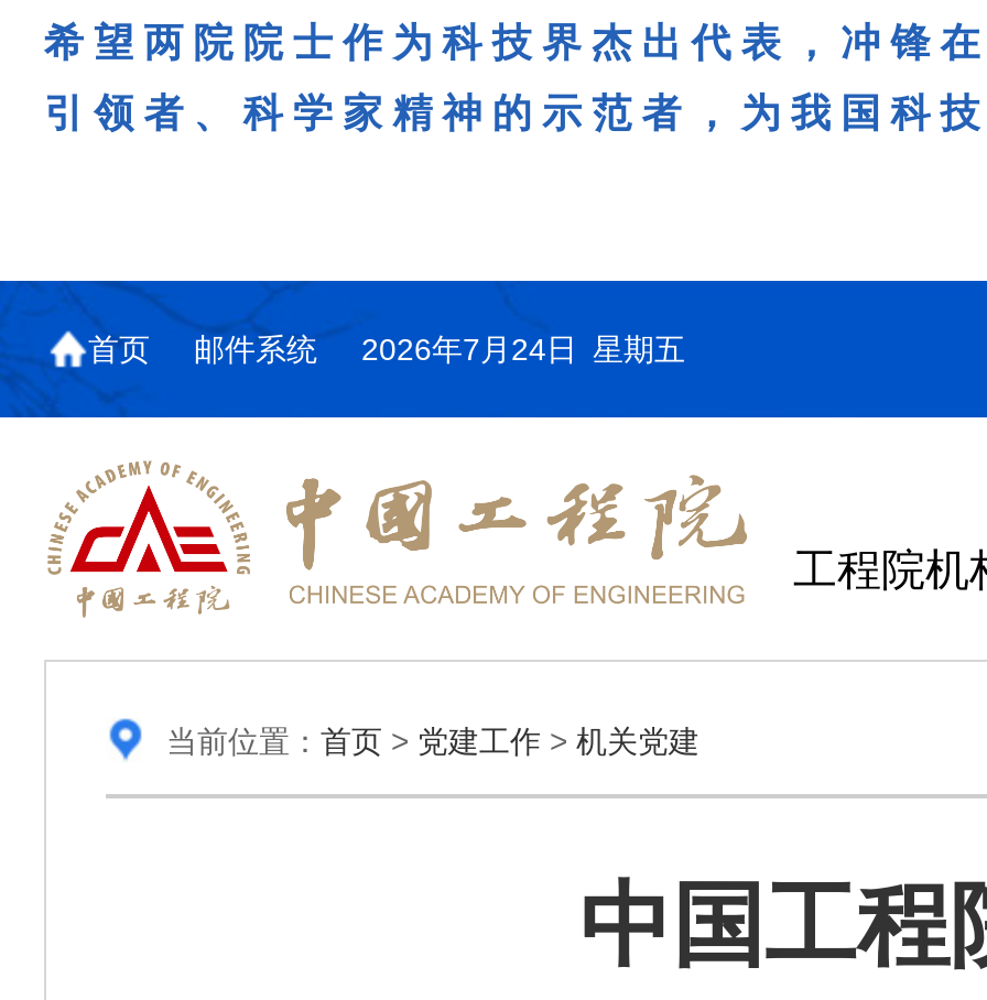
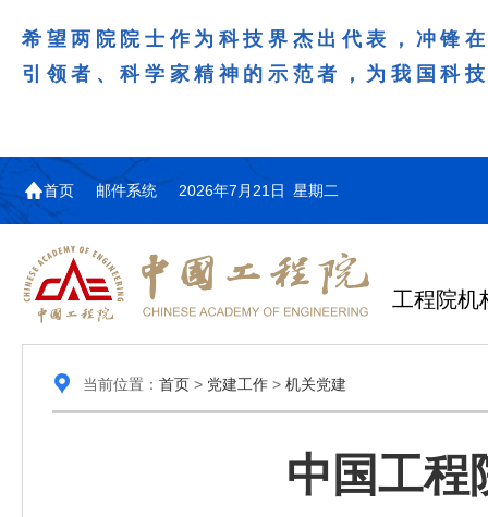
- 2026年7月24日 星期五
+ 2026年7月21日 星期二
